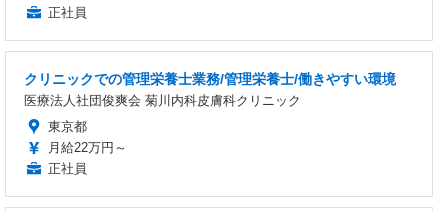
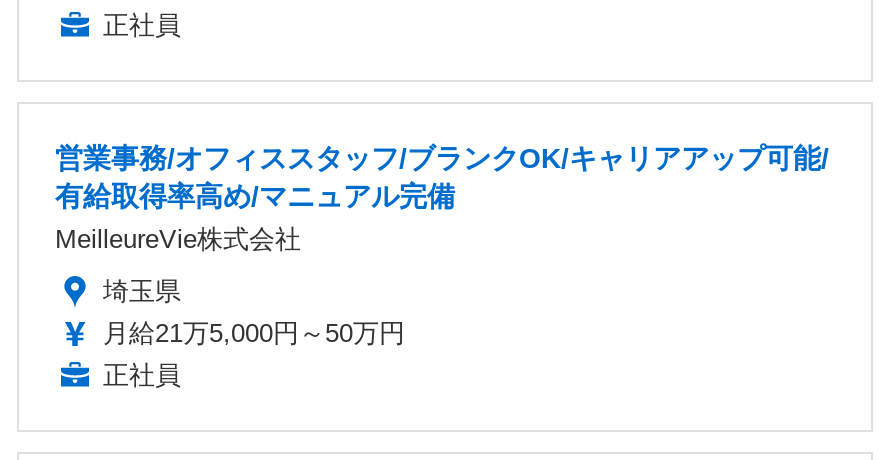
- クリニックでの管理栄養士業務/管理栄養士/働きやすい環境
- 医療法人社団俊爽会 菊川内科皮膚科クリニック
+ 営業事務/オフィススタッフ/ブランクOK/キャリアアップ可能/
+ 有給取得率高め/マニュアル完備
+ MeilleureVie株式会社

- 東京都
- 月給22万円～
+ 埼玉県
+ 月給21万5,000円～50万円
